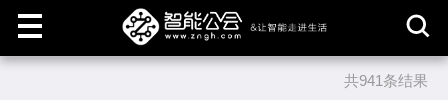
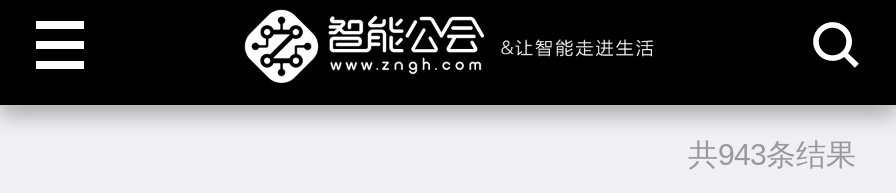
- 共941条结果
+ 共943条结果
